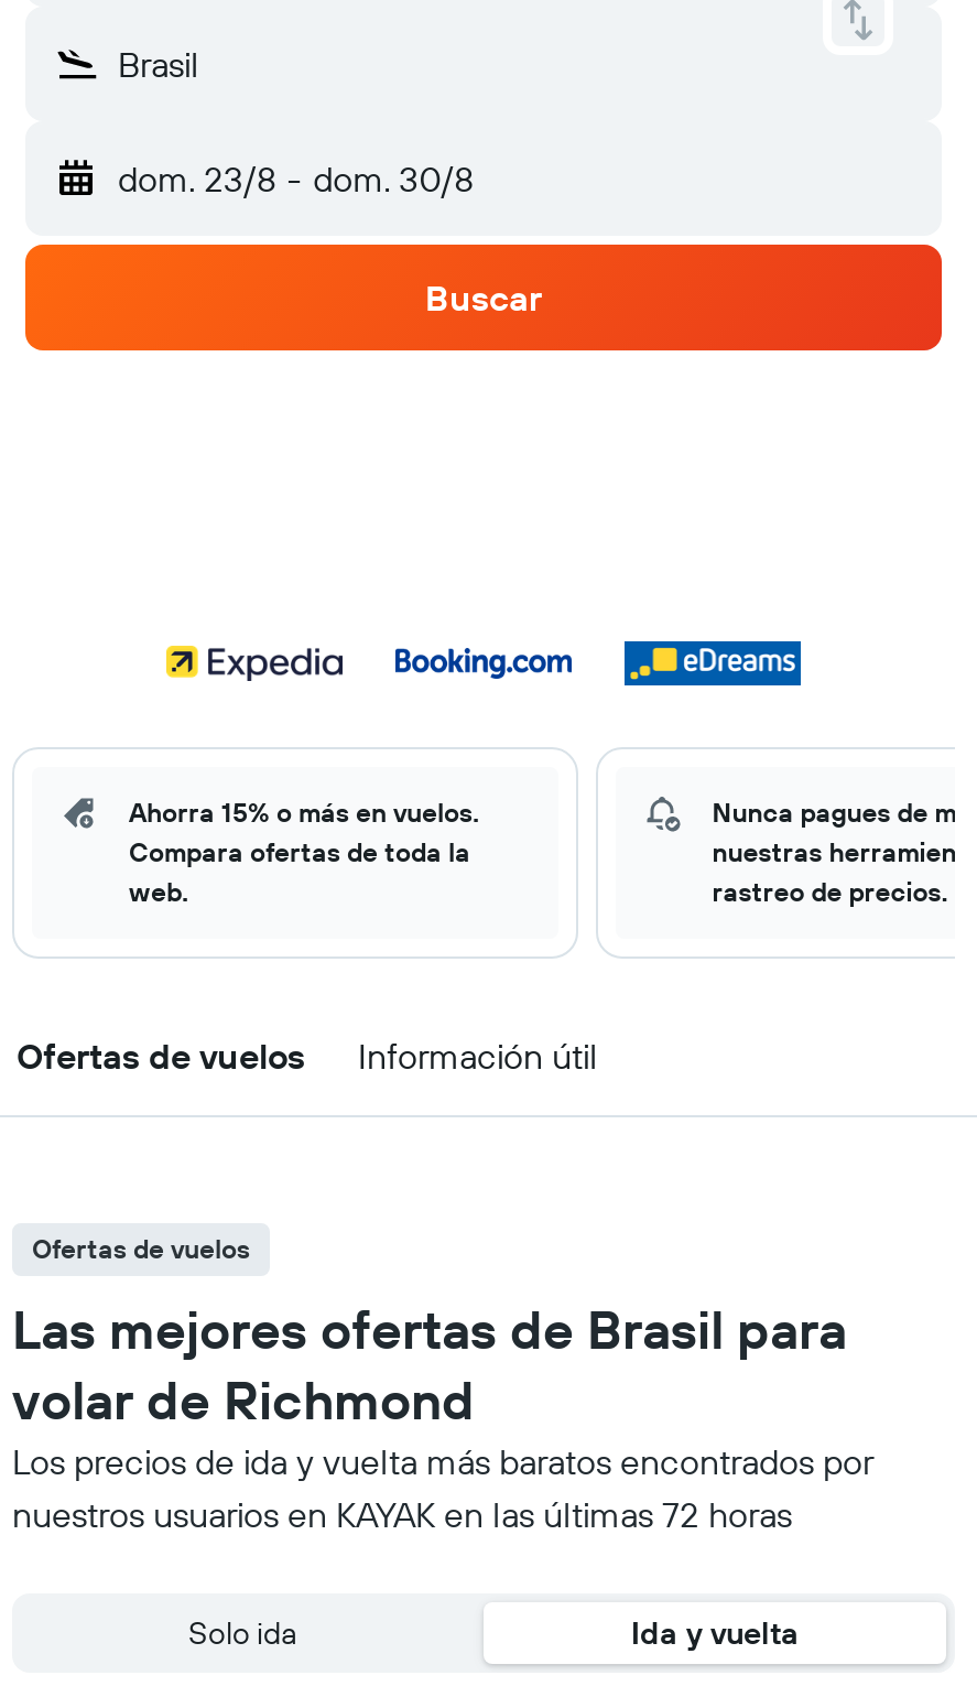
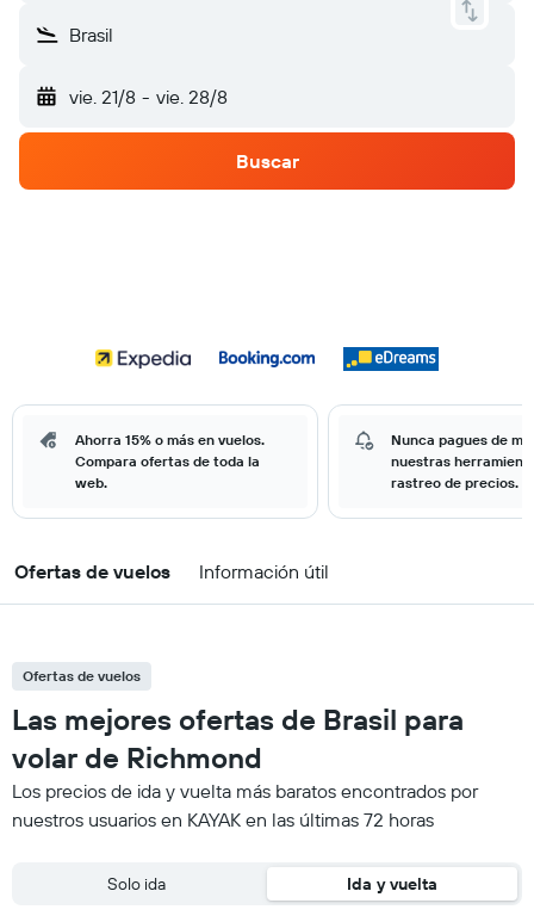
- dom. 23/8 - dom. 30/8
+ vie. 21/8 - vie. 28/8
